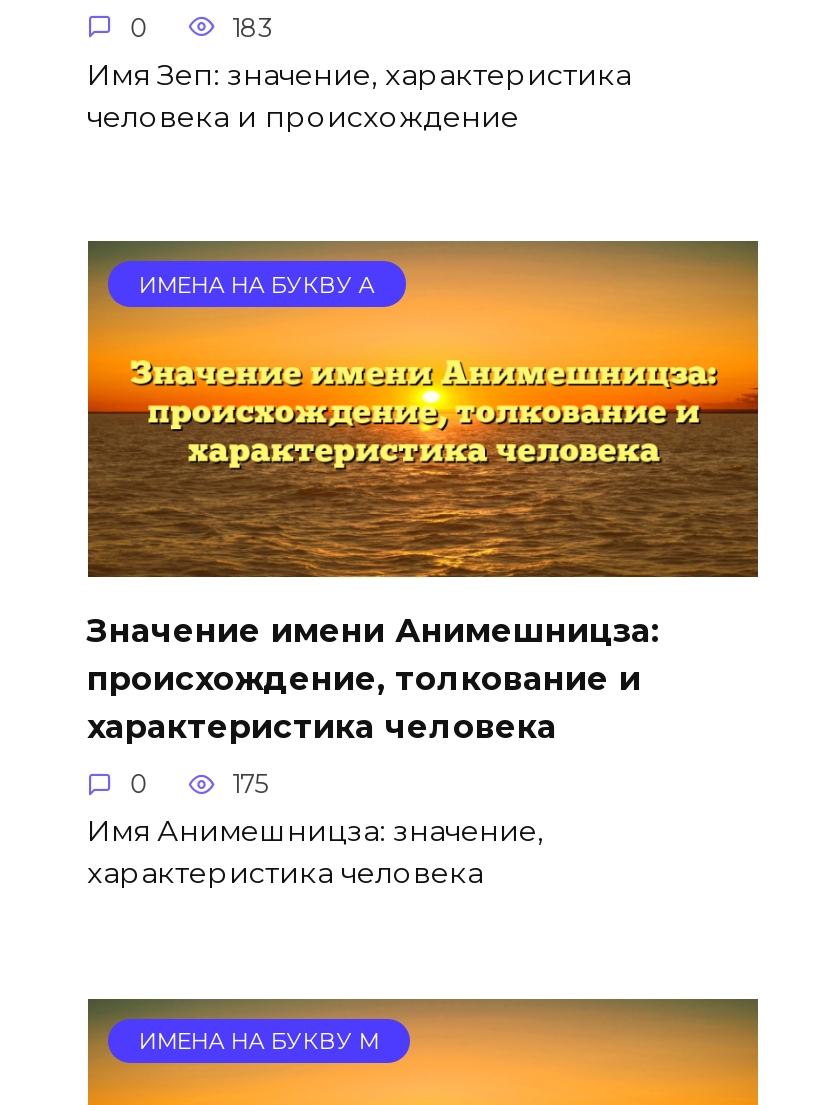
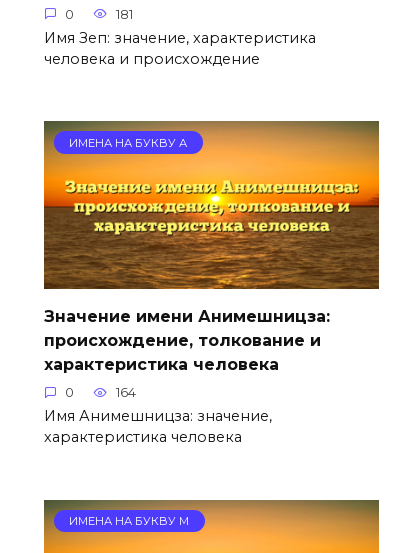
- 183
+ 181

- 175
+ 164
